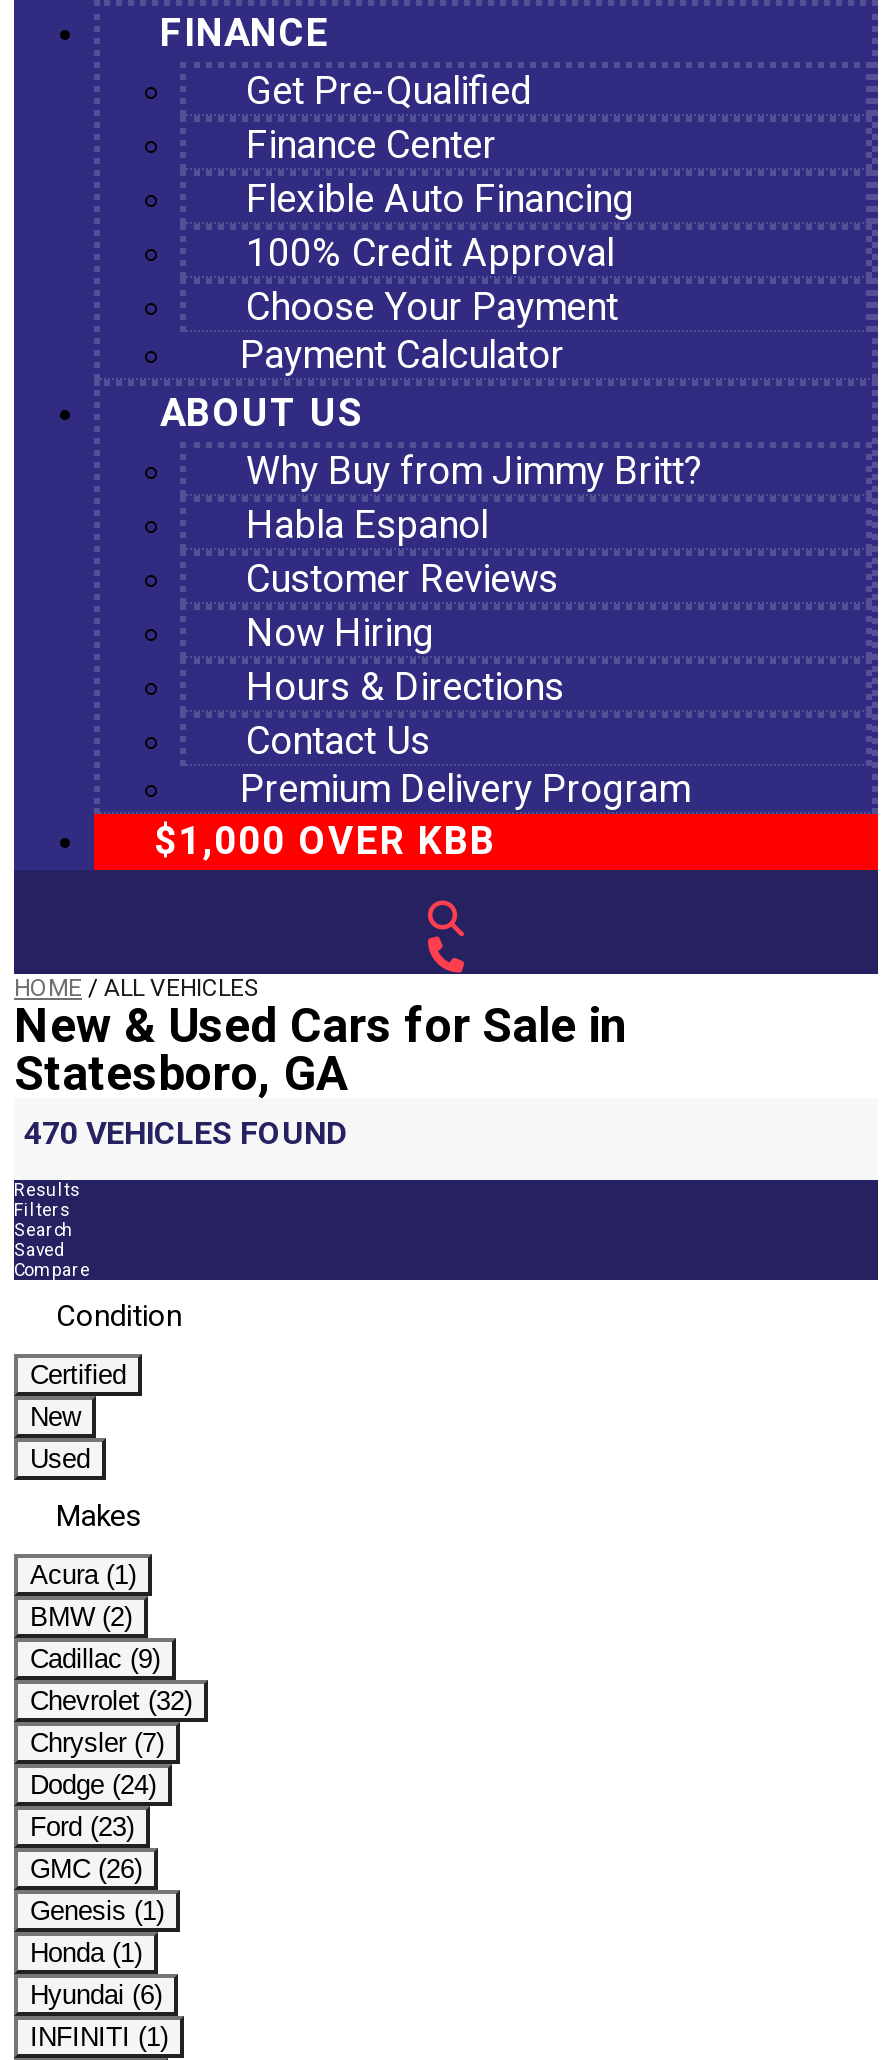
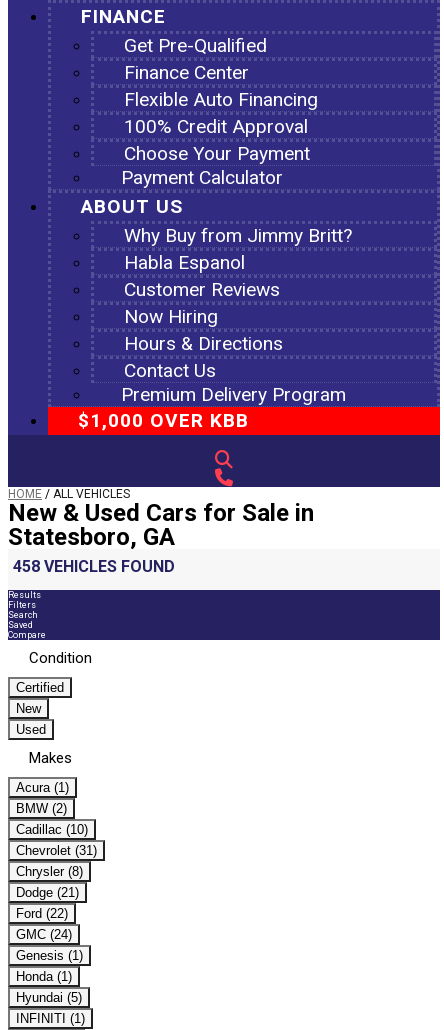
- 470 VEHICLES FOUND
+ 458 VEHICLES FOUND

- Cadillac (9)
+ Cadillac (10)

- Chevrolet (32)
+ Chevrolet (31)

- Chrysler (7)
+ Chrysler (8)

- Dodge (24)
+ Dodge (21)

- Ford (23)
+ Ford (22)

- GMC (26)
+ GMC (24)

- Hyundai (6)
+ Hyundai (5)
